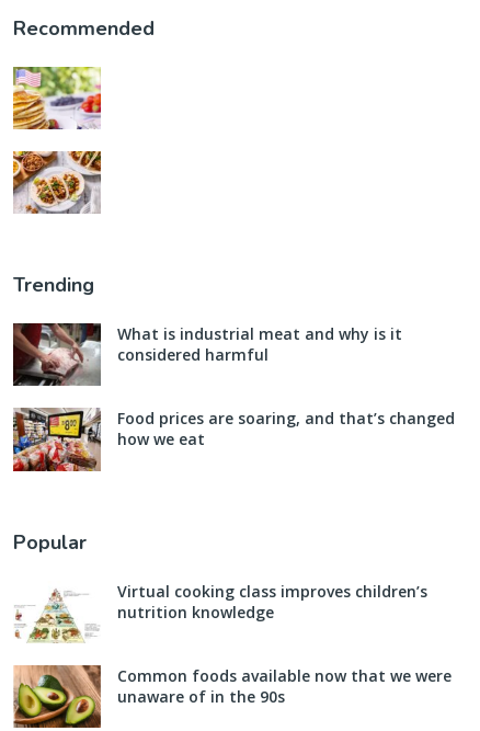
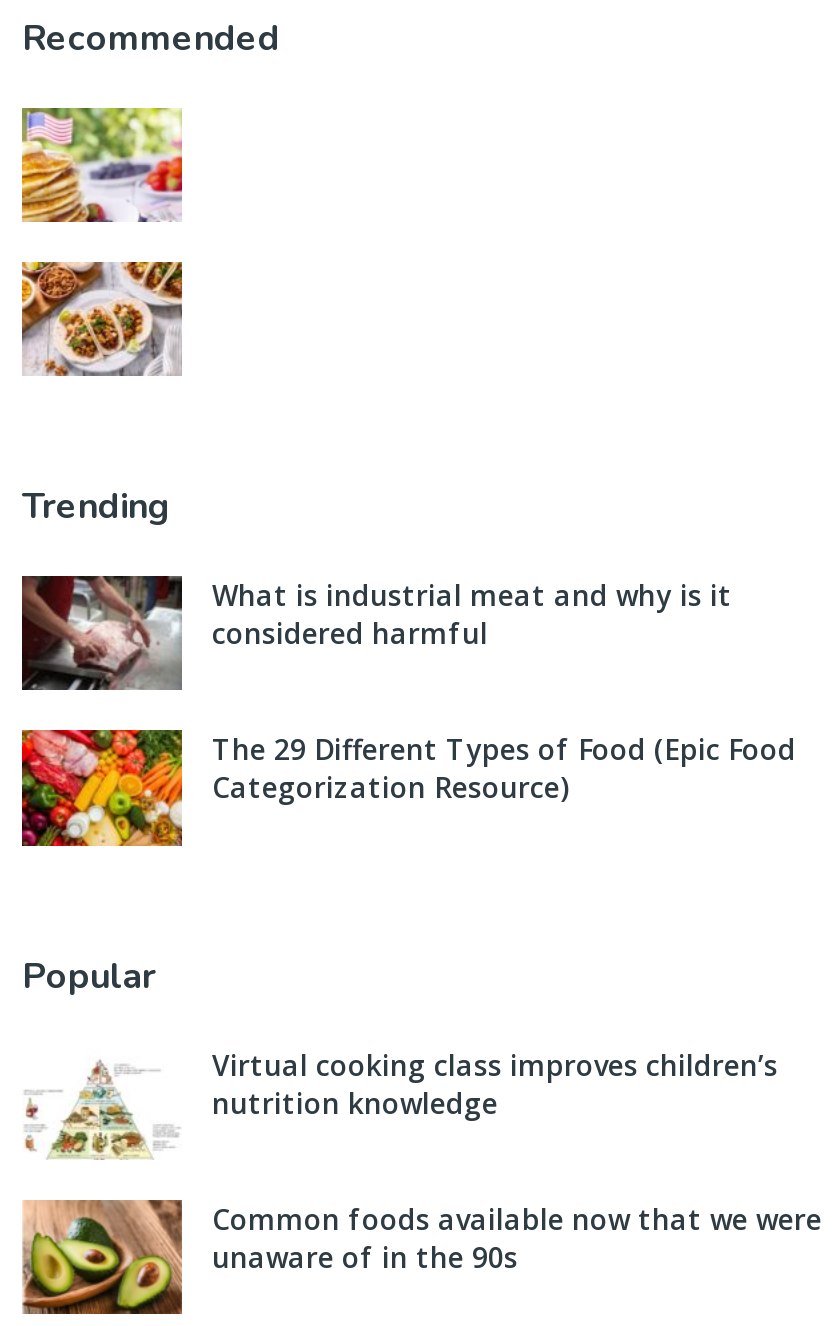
- [image]
- Food prices are soaring, and that’s changed
- how we eat
+ [image]
+ The 29 Different Types of Food (Epic Food
+ Categorization Resource)
